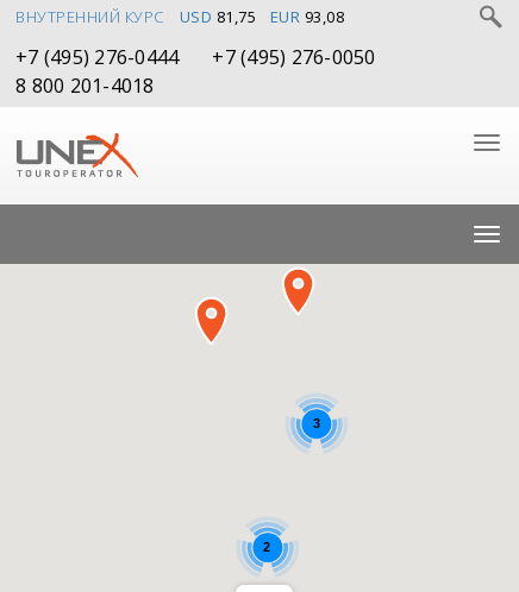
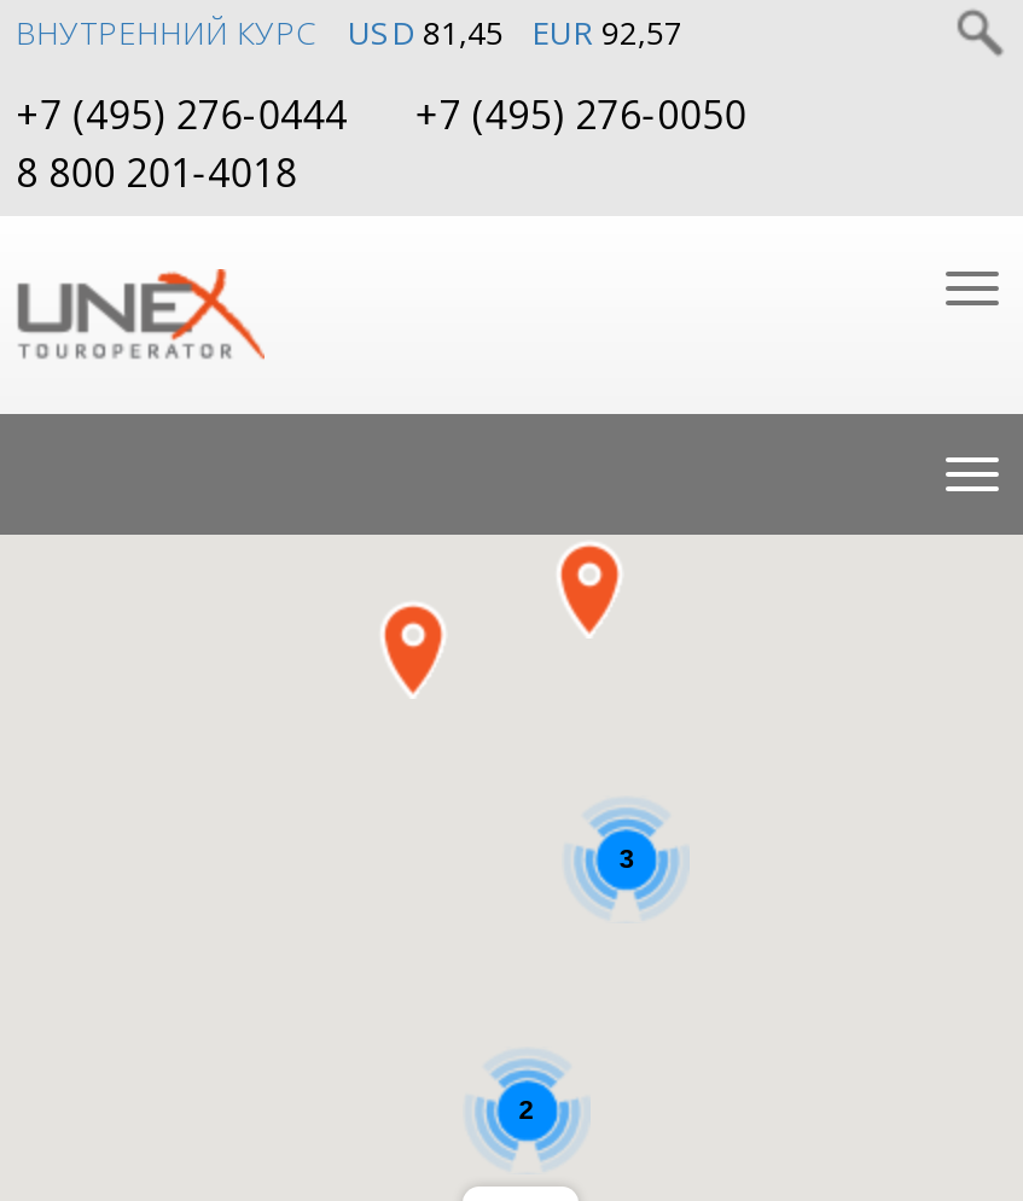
- USD 81,75
+ USD 81,45

- EUR 93,08
+ EUR 92,57
